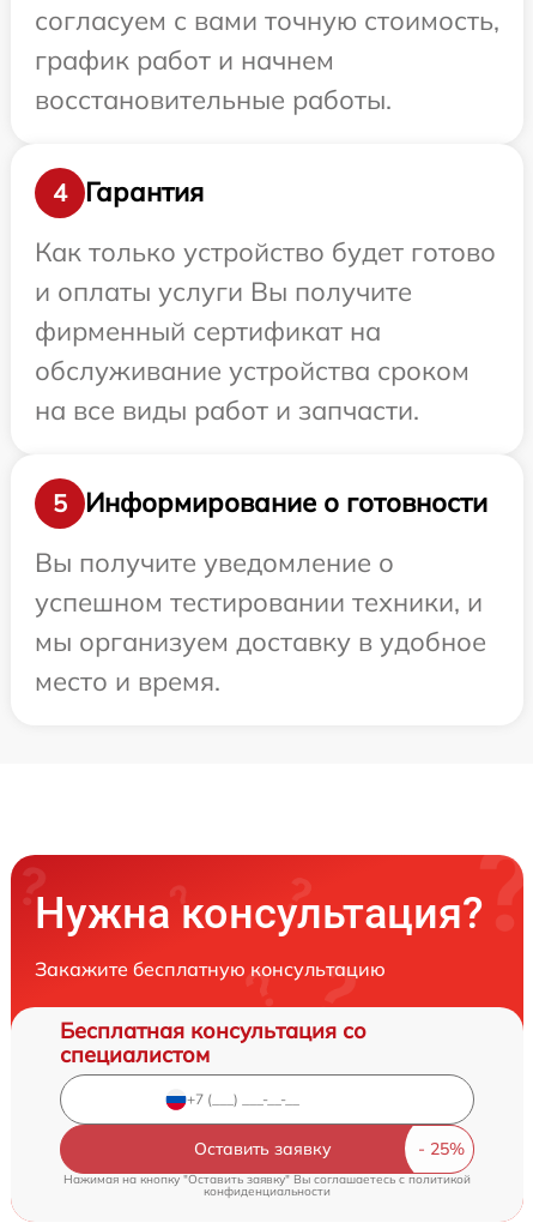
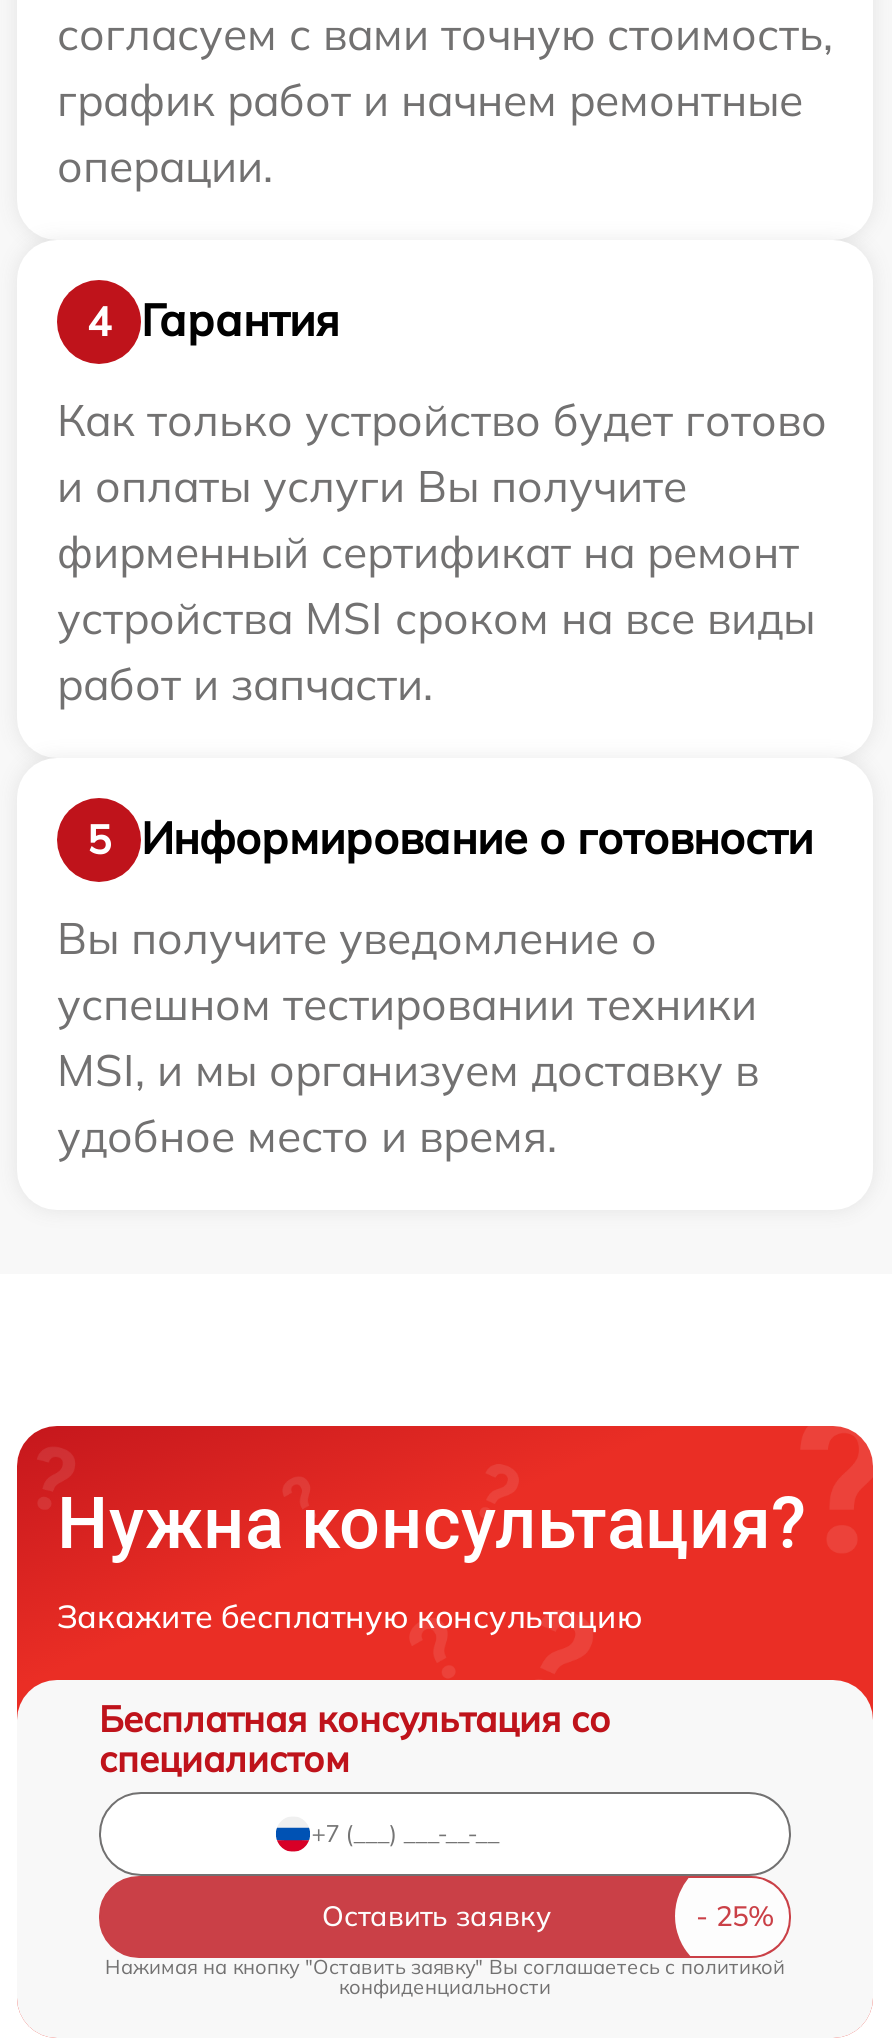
- график работ и начнем
- восстановительные работы.
+ график работ и начнем ремонтные
+ операции.

- фирменный сертификат на
- обслуживание устройства сроком
- на все виды работ и запчасти.
+ фирменный сертификат на ремонт
+ устройства MSI сроком на все виды
+ работ и запчасти.

- успешном тестировании техники, и
- мы организуем доставку в удобное
- место и время.
+ успешном тестировании техники
+ MSI, и мы организуем доставку в
+ удобное место и время.
